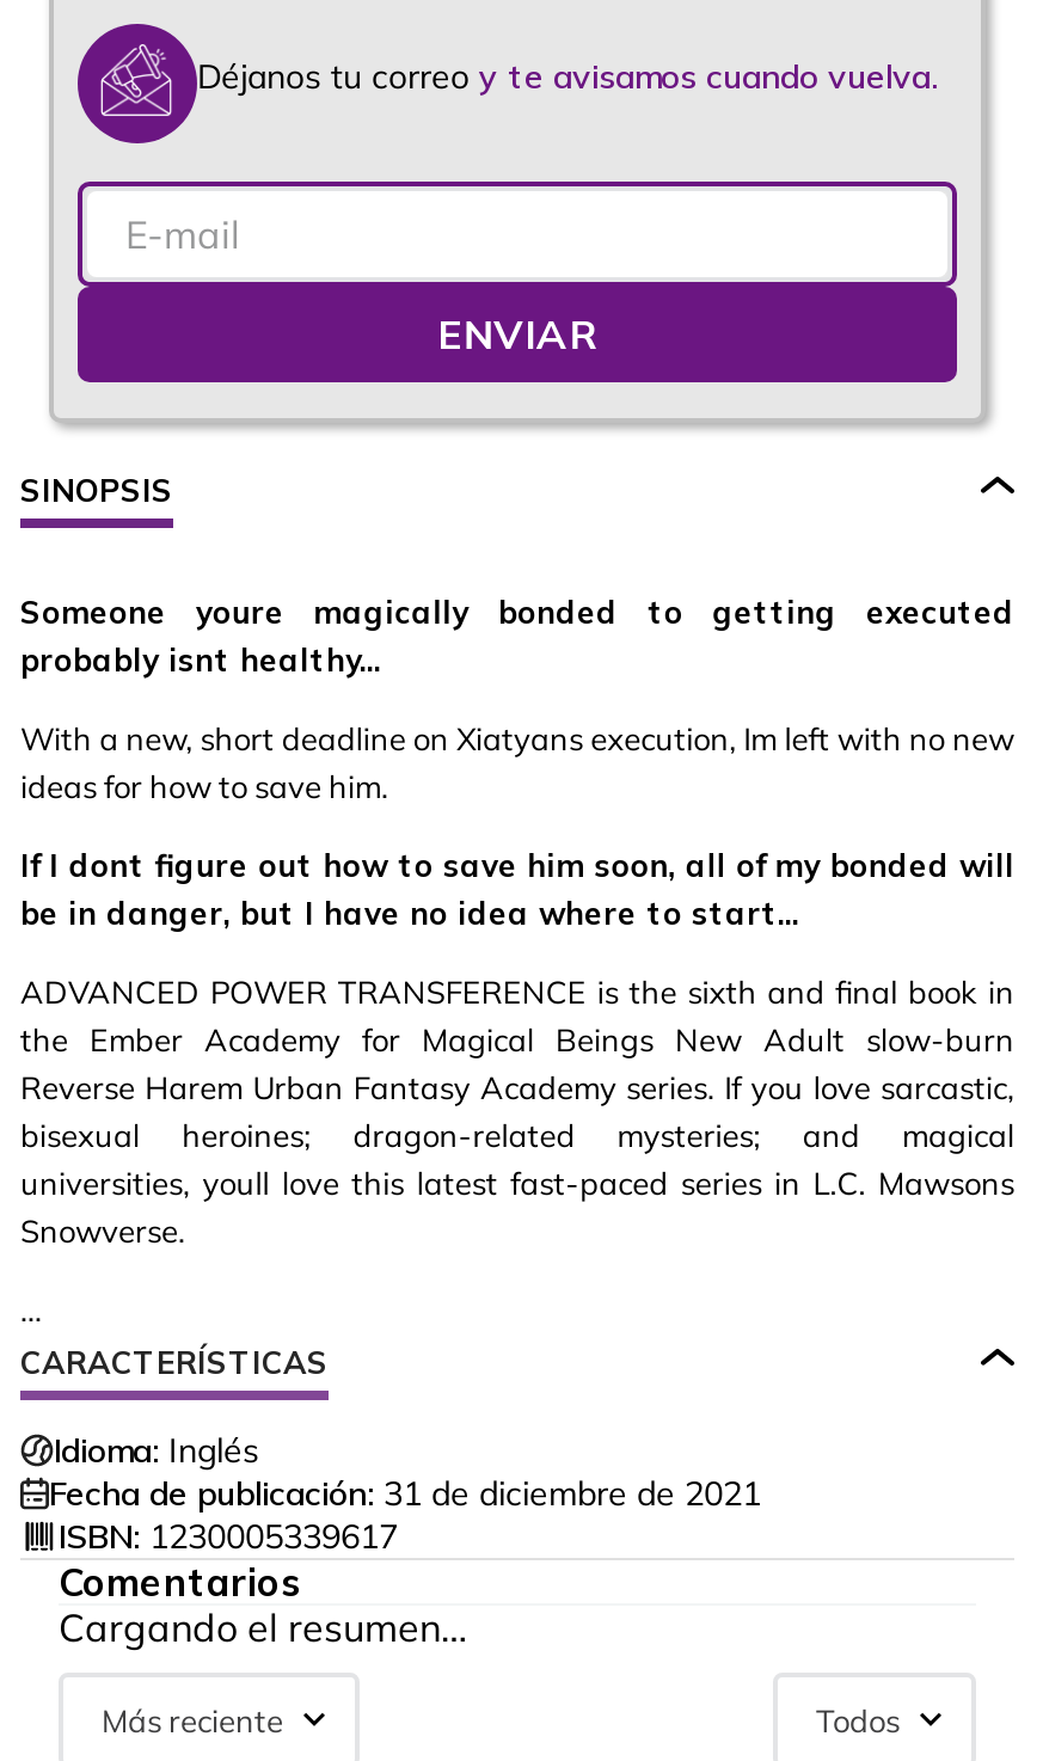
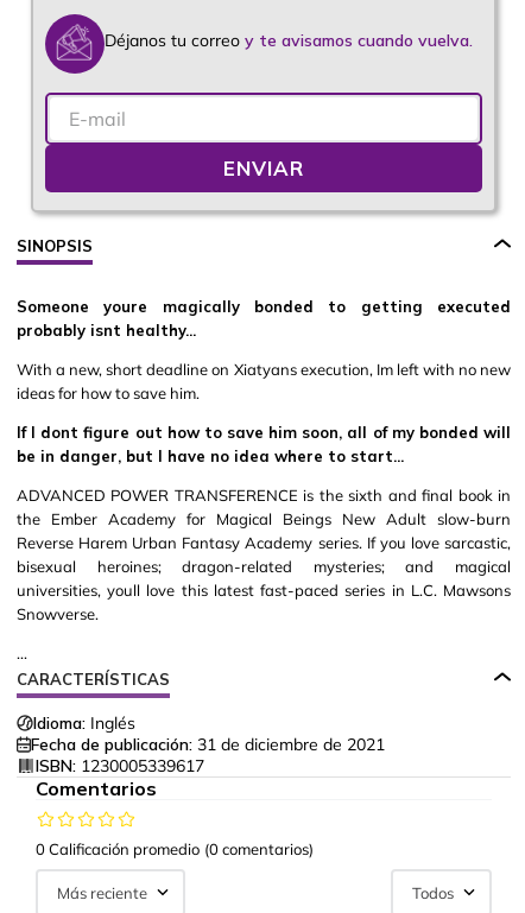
- Cargando el resumen…
+ 0 Calificación promedio (0 comentarios)
